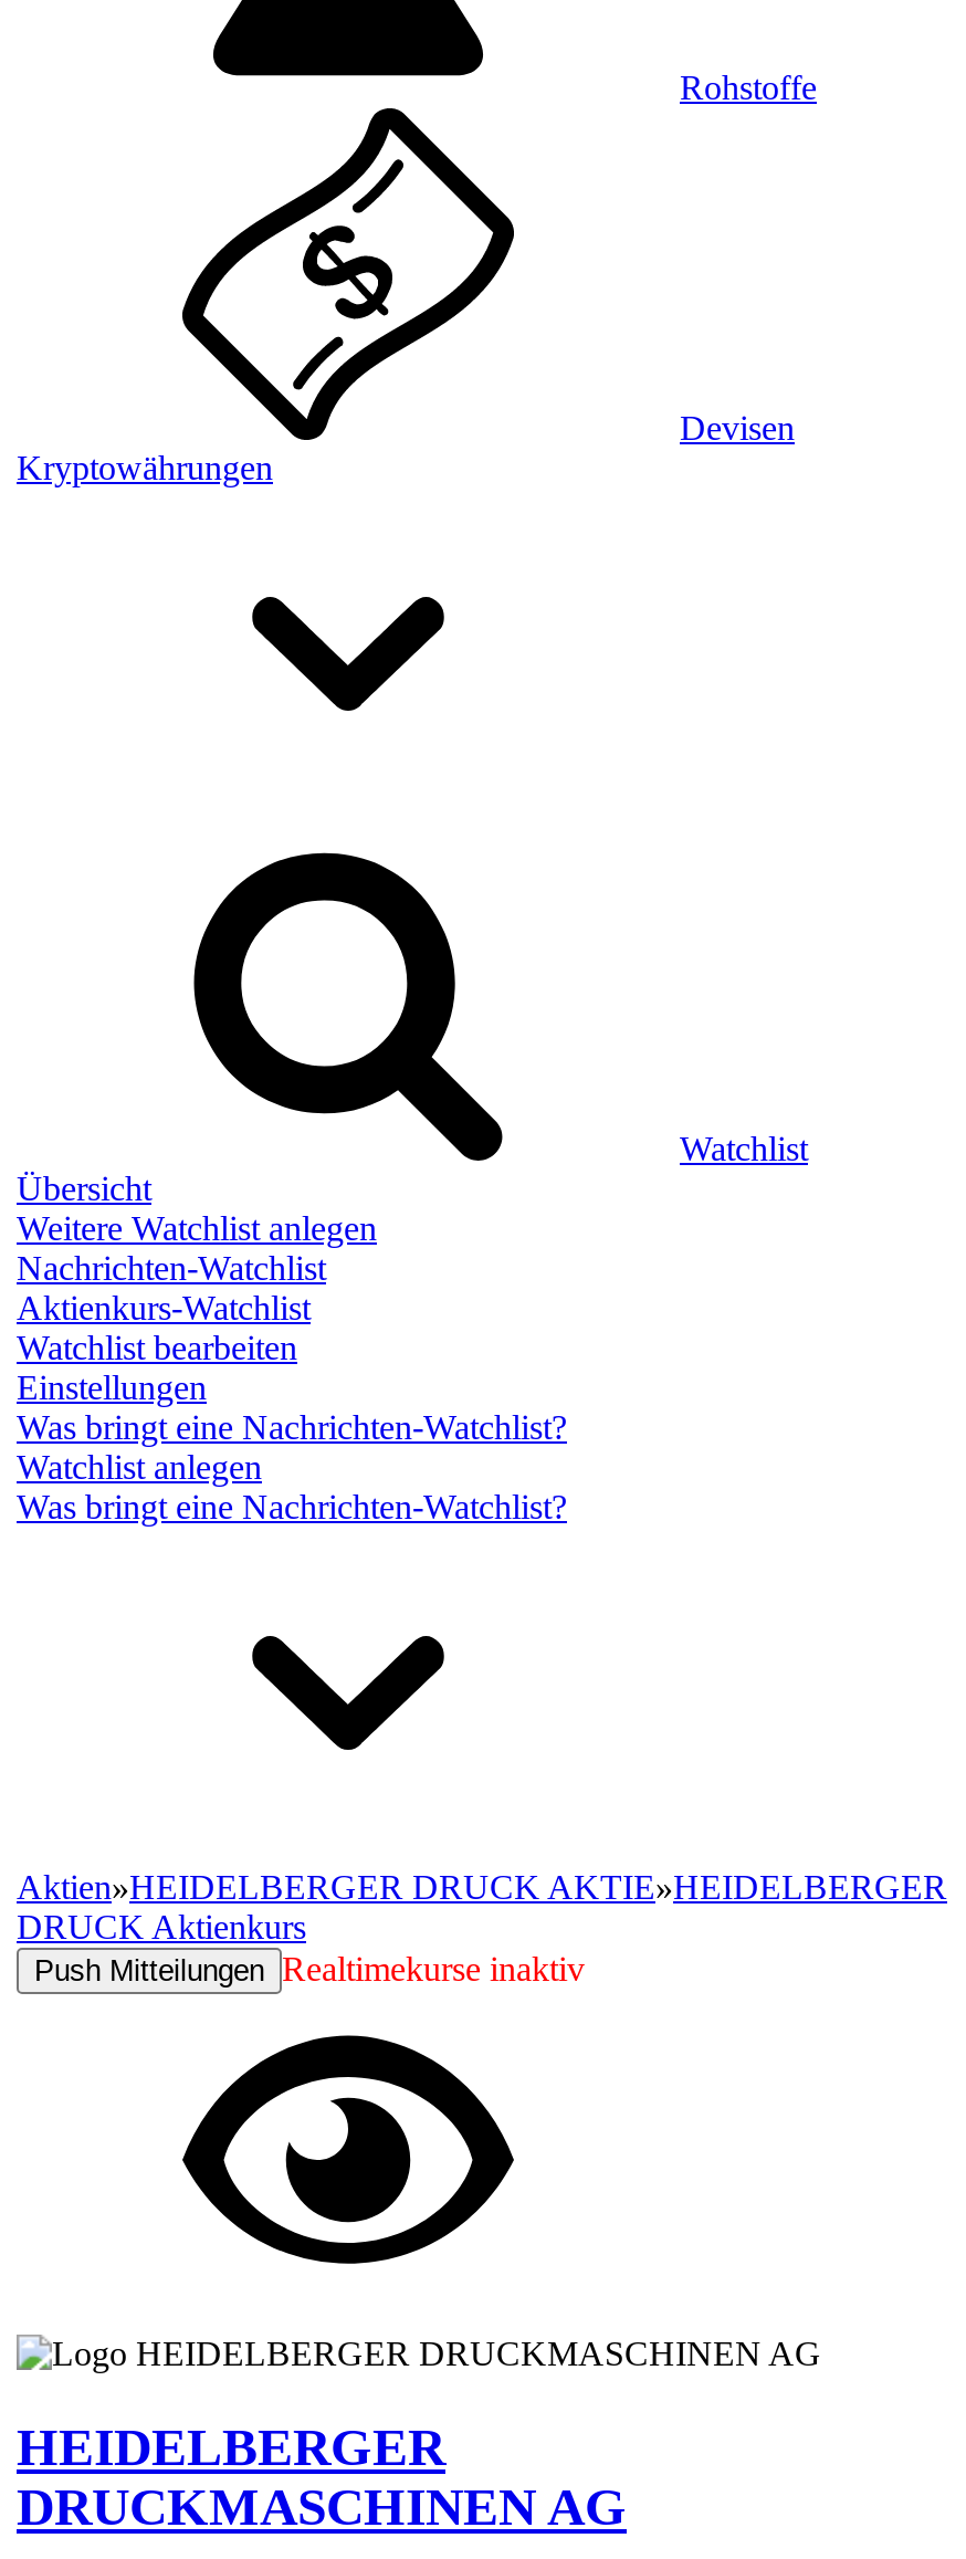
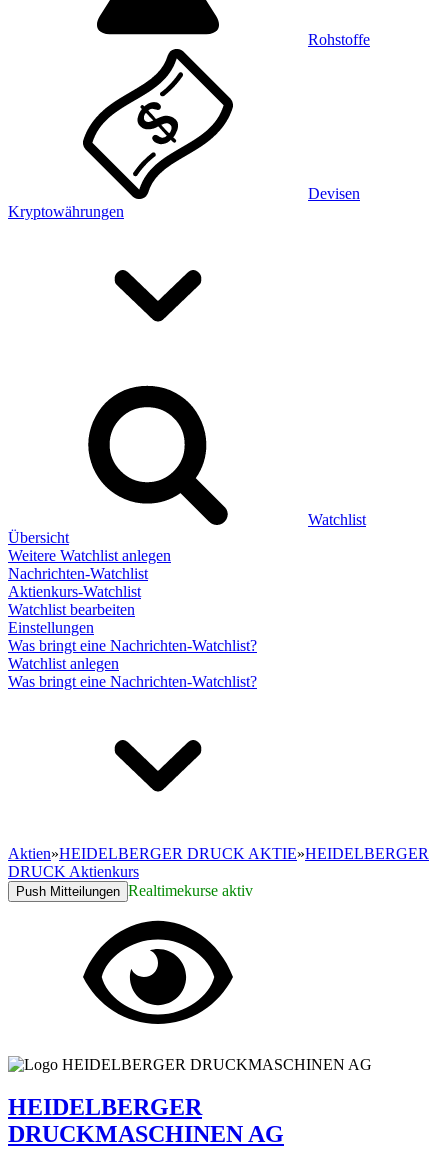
- Push Mitteilungen Realtimekurse inaktiv
+ Push Mitteilungen Realtimekurse aktiv
